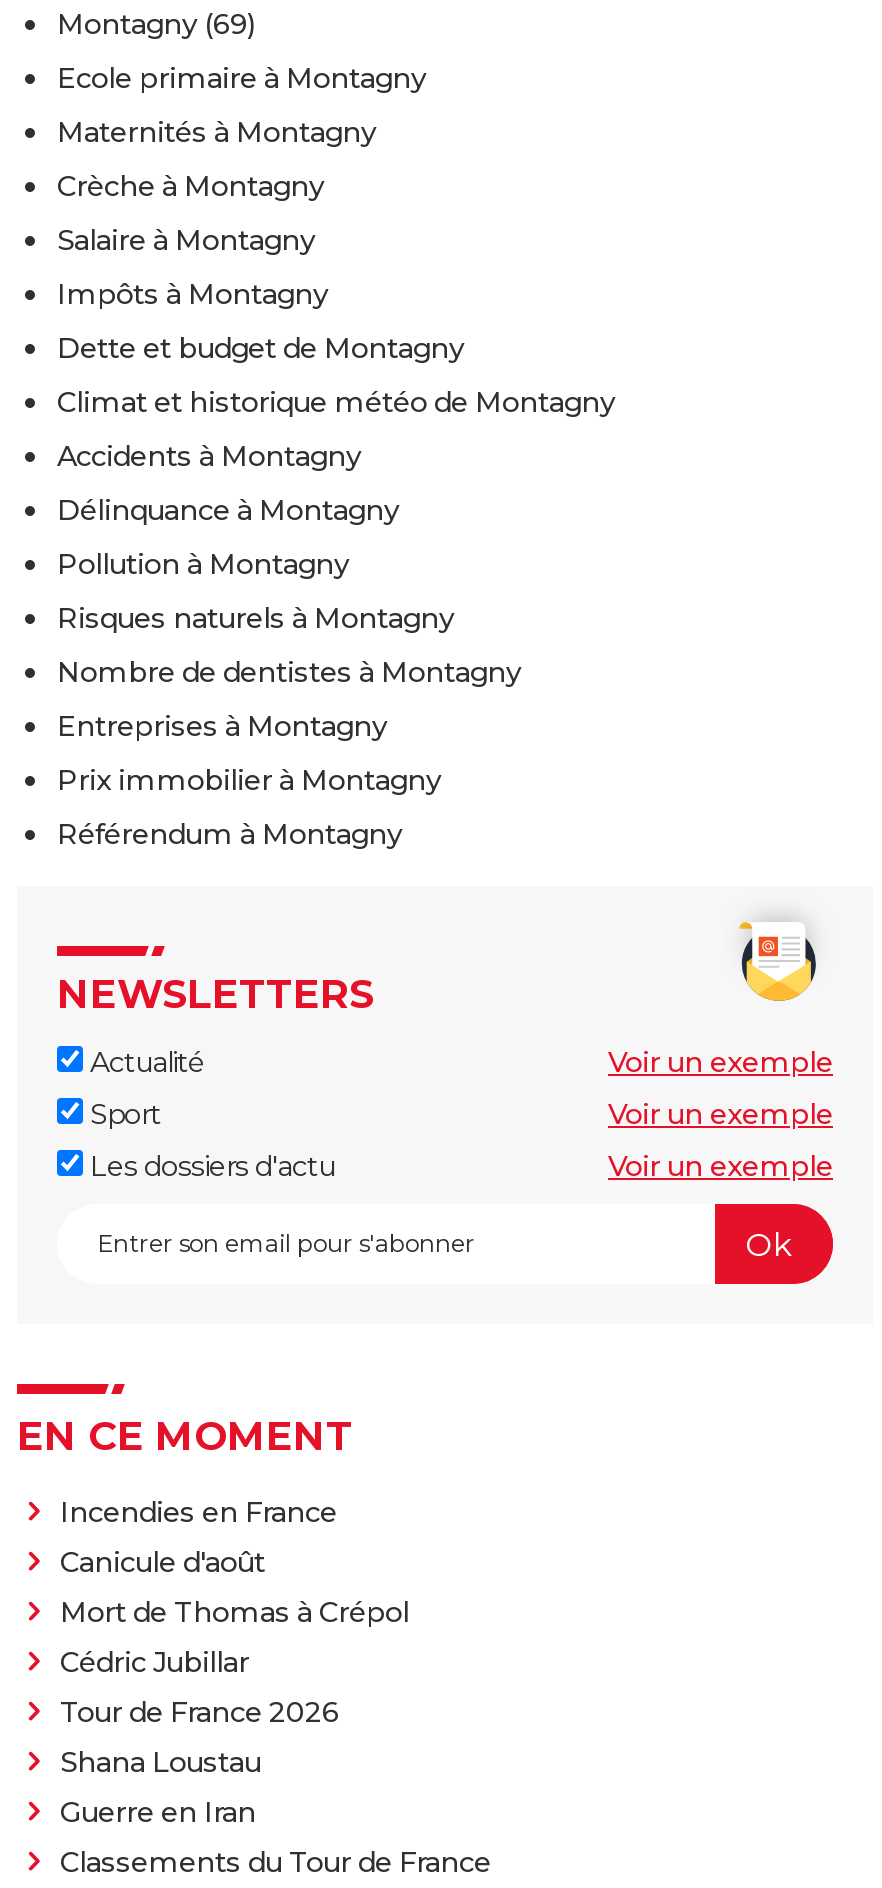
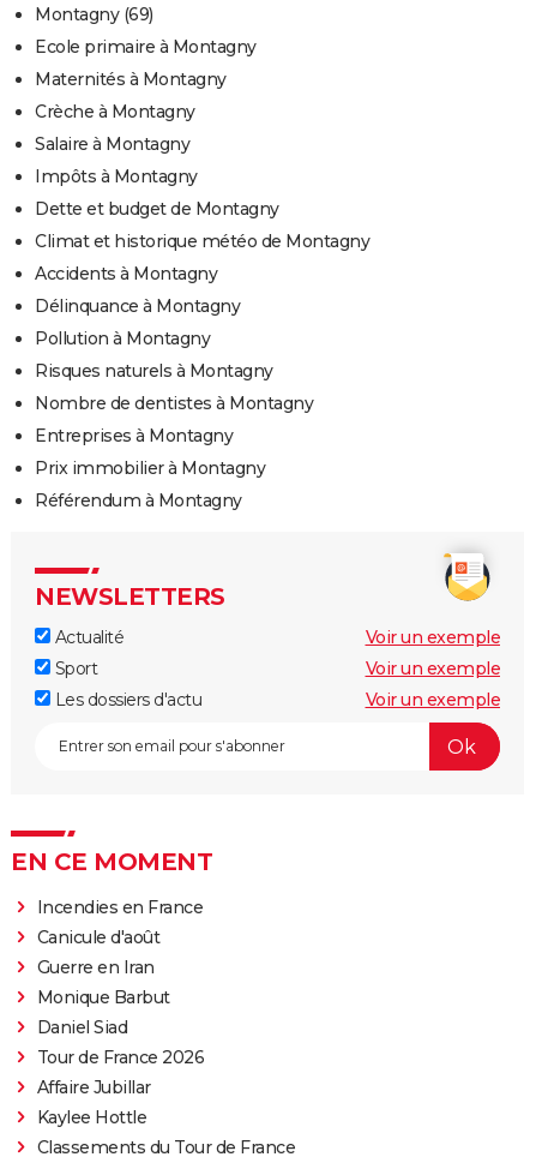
- Mort de Thomas à Crépol
- Cédric Jubillar
- Shana Loustau

moved down: Tour de France 2026

moved up: Guerre en Iran

+ Monique Barbut
+ Daniel Siad
+ Affaire Jubillar
+ Kaylee Hottle
